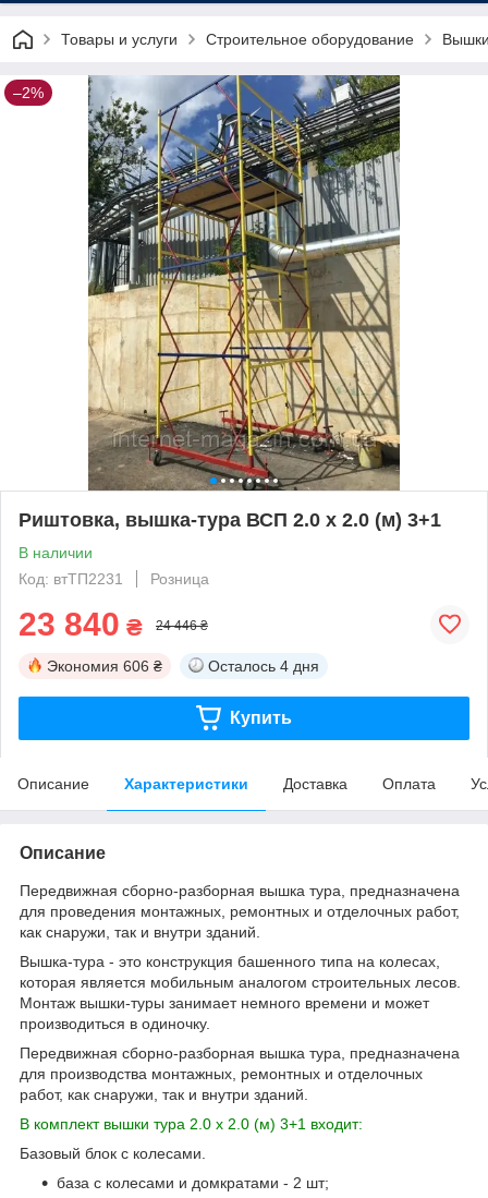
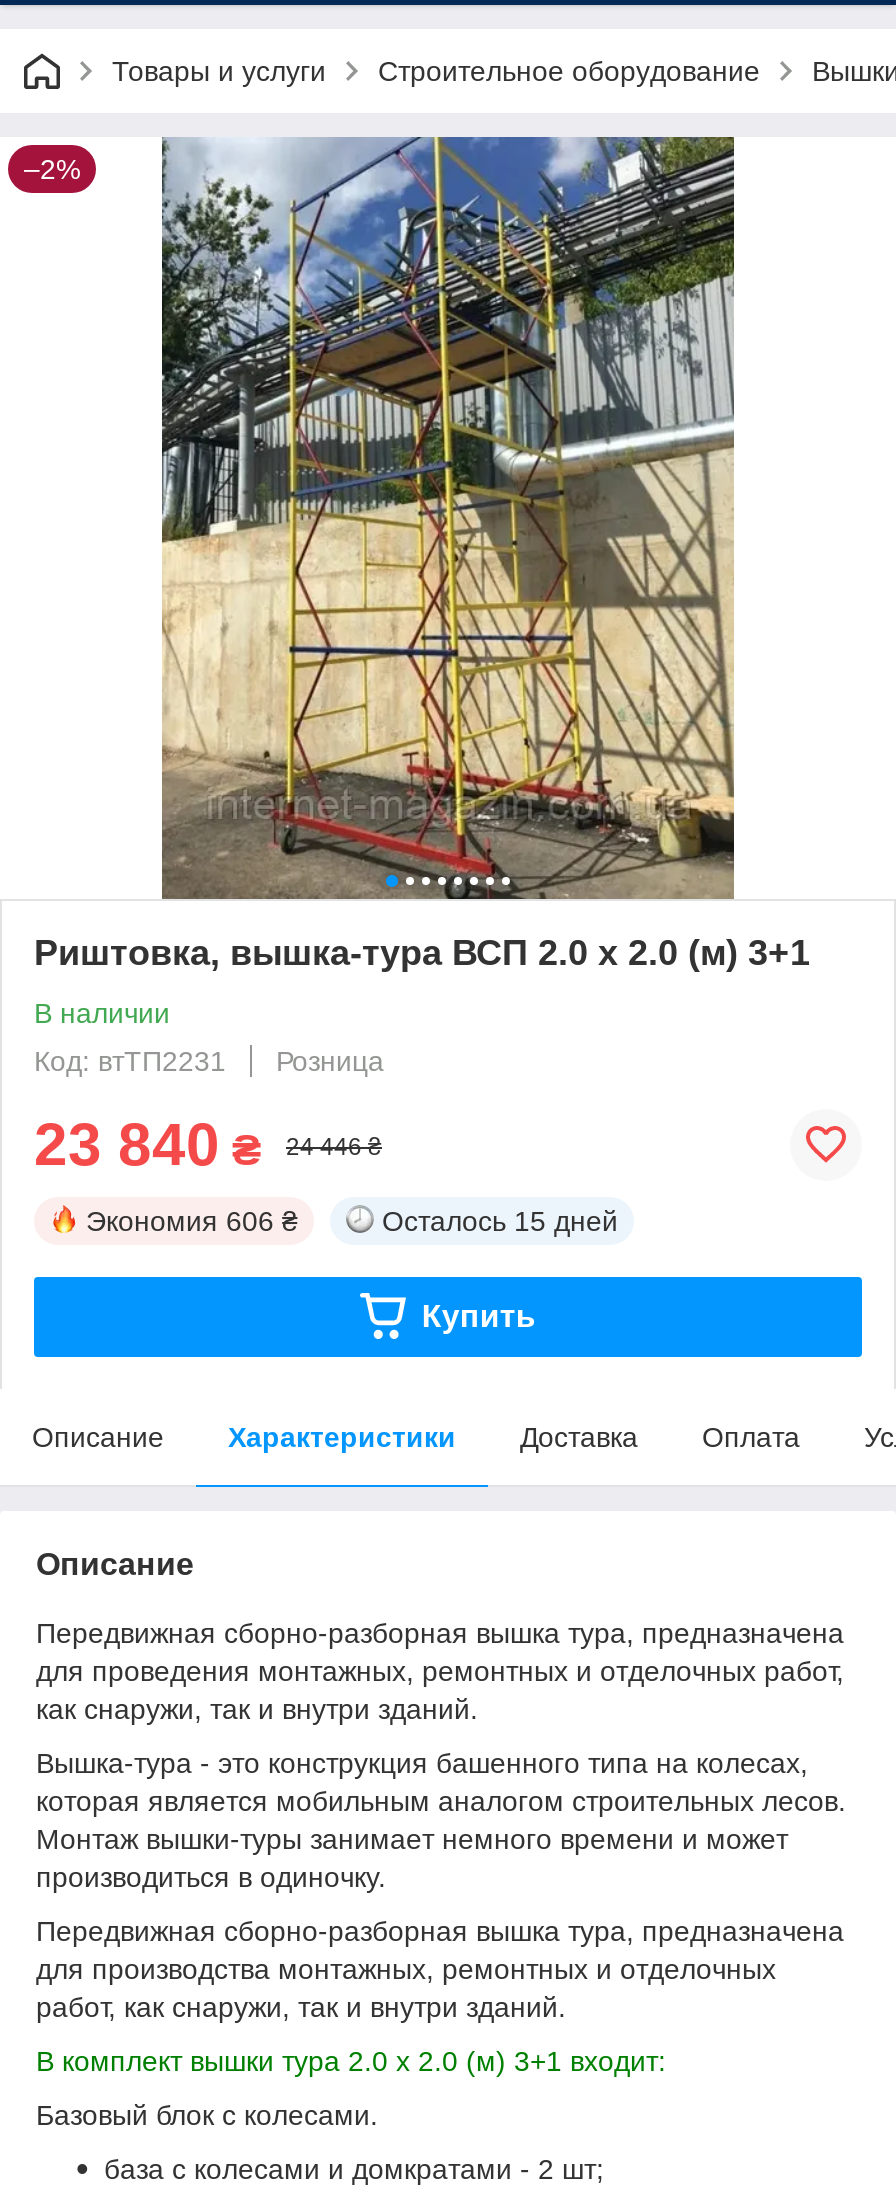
- Осталось 4 дня
+ Осталось 15 дней
